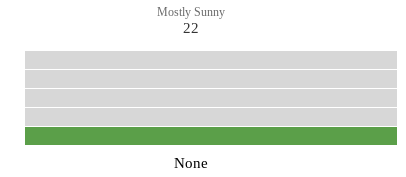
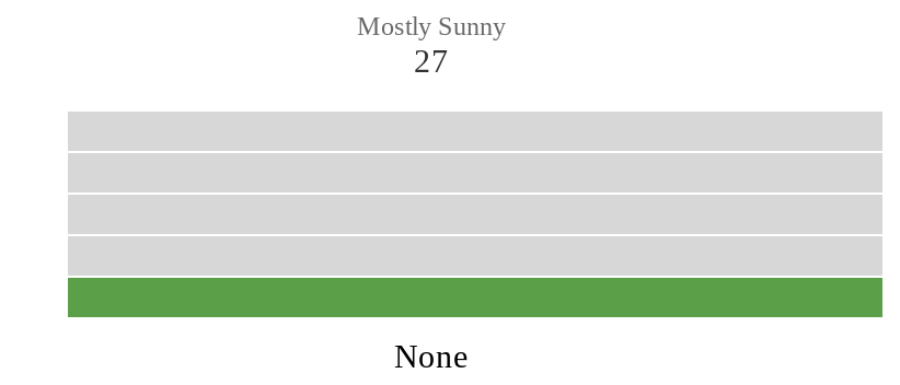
- 22
+ 27
